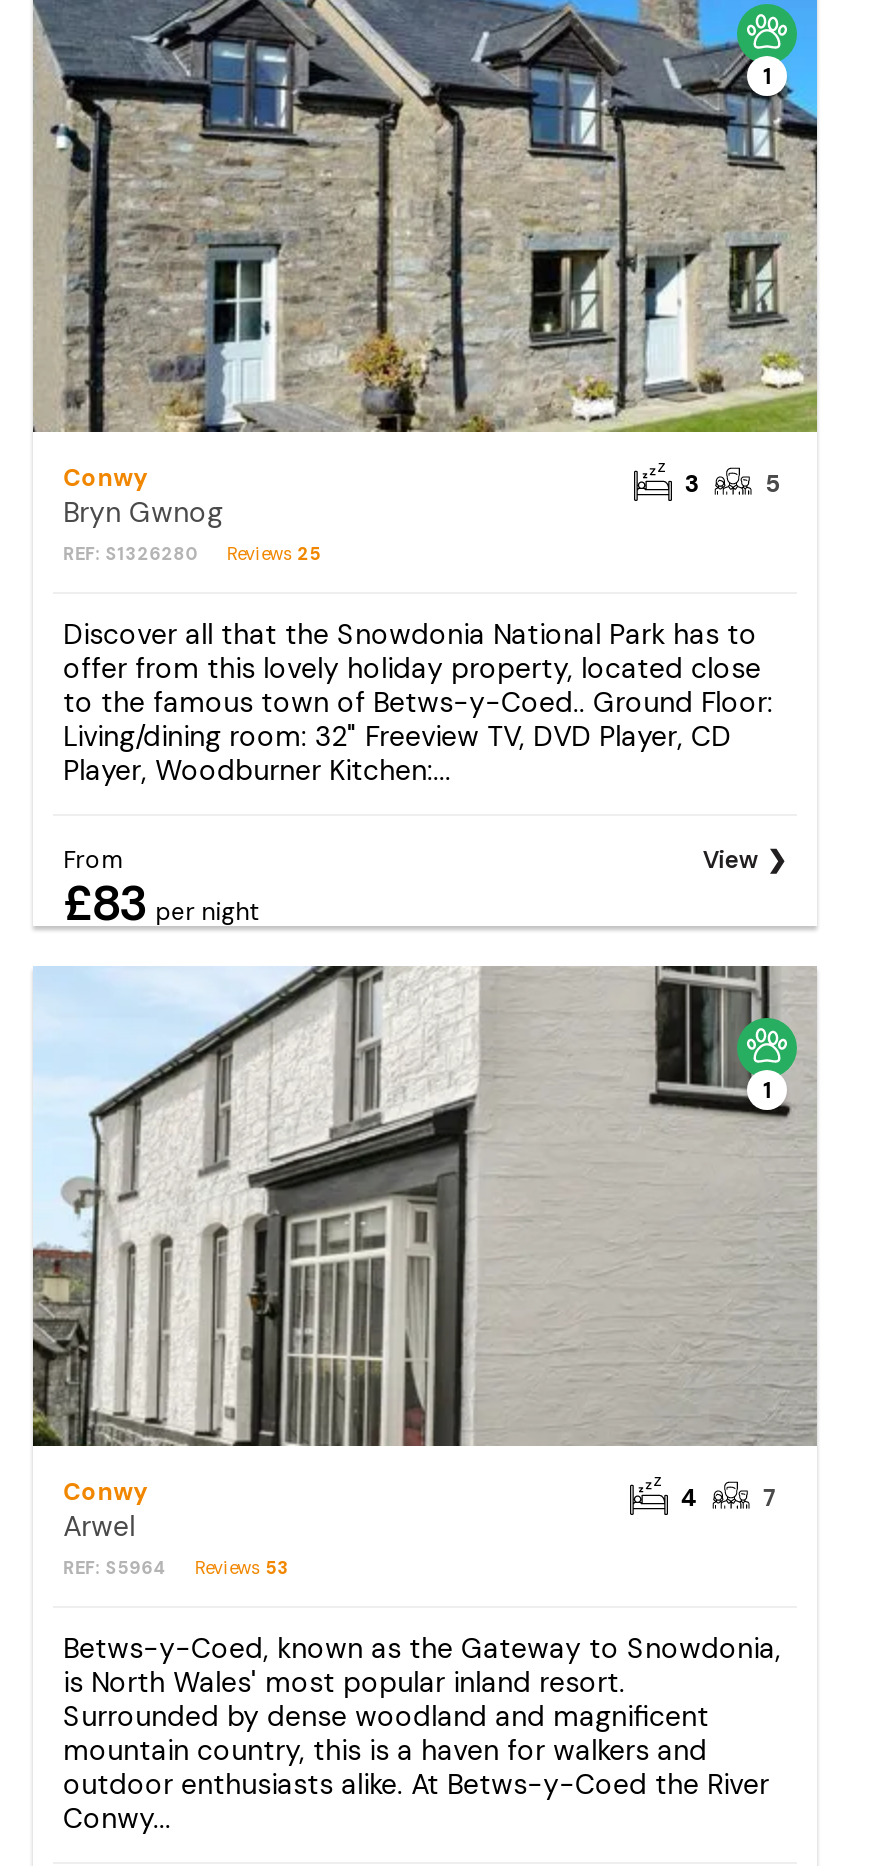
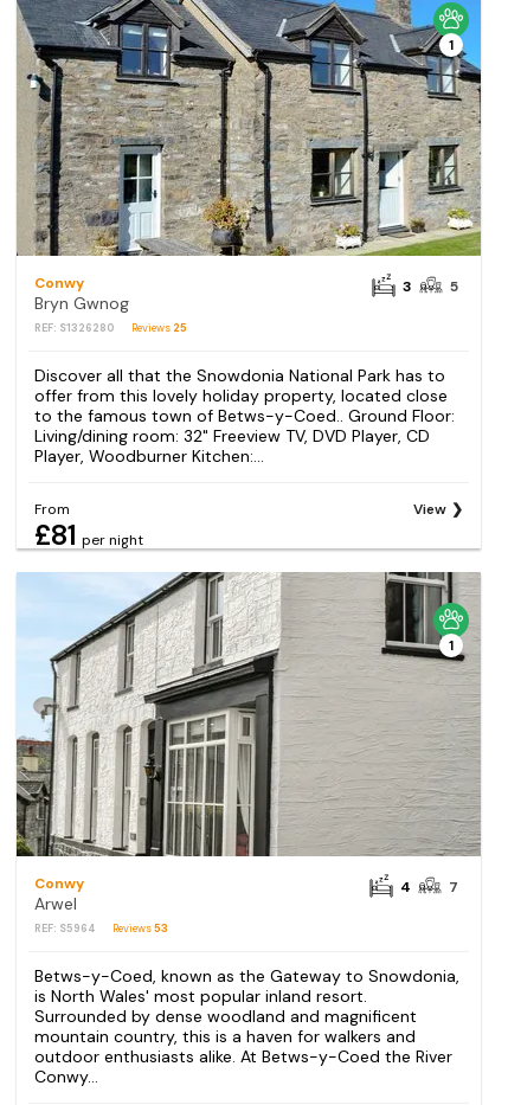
- £83 per night
+ £81 per night
